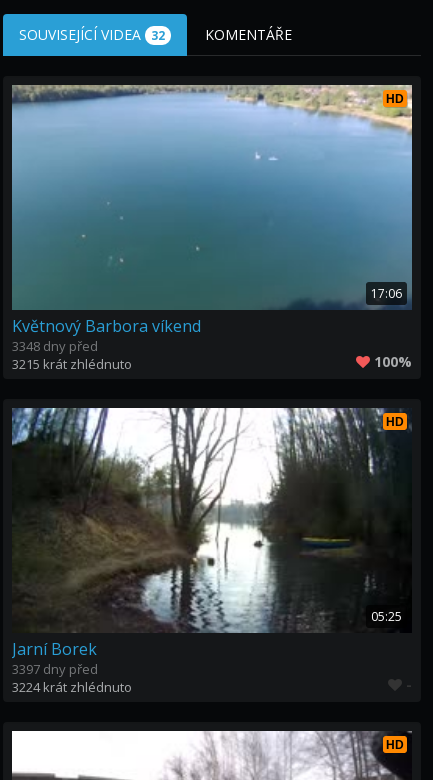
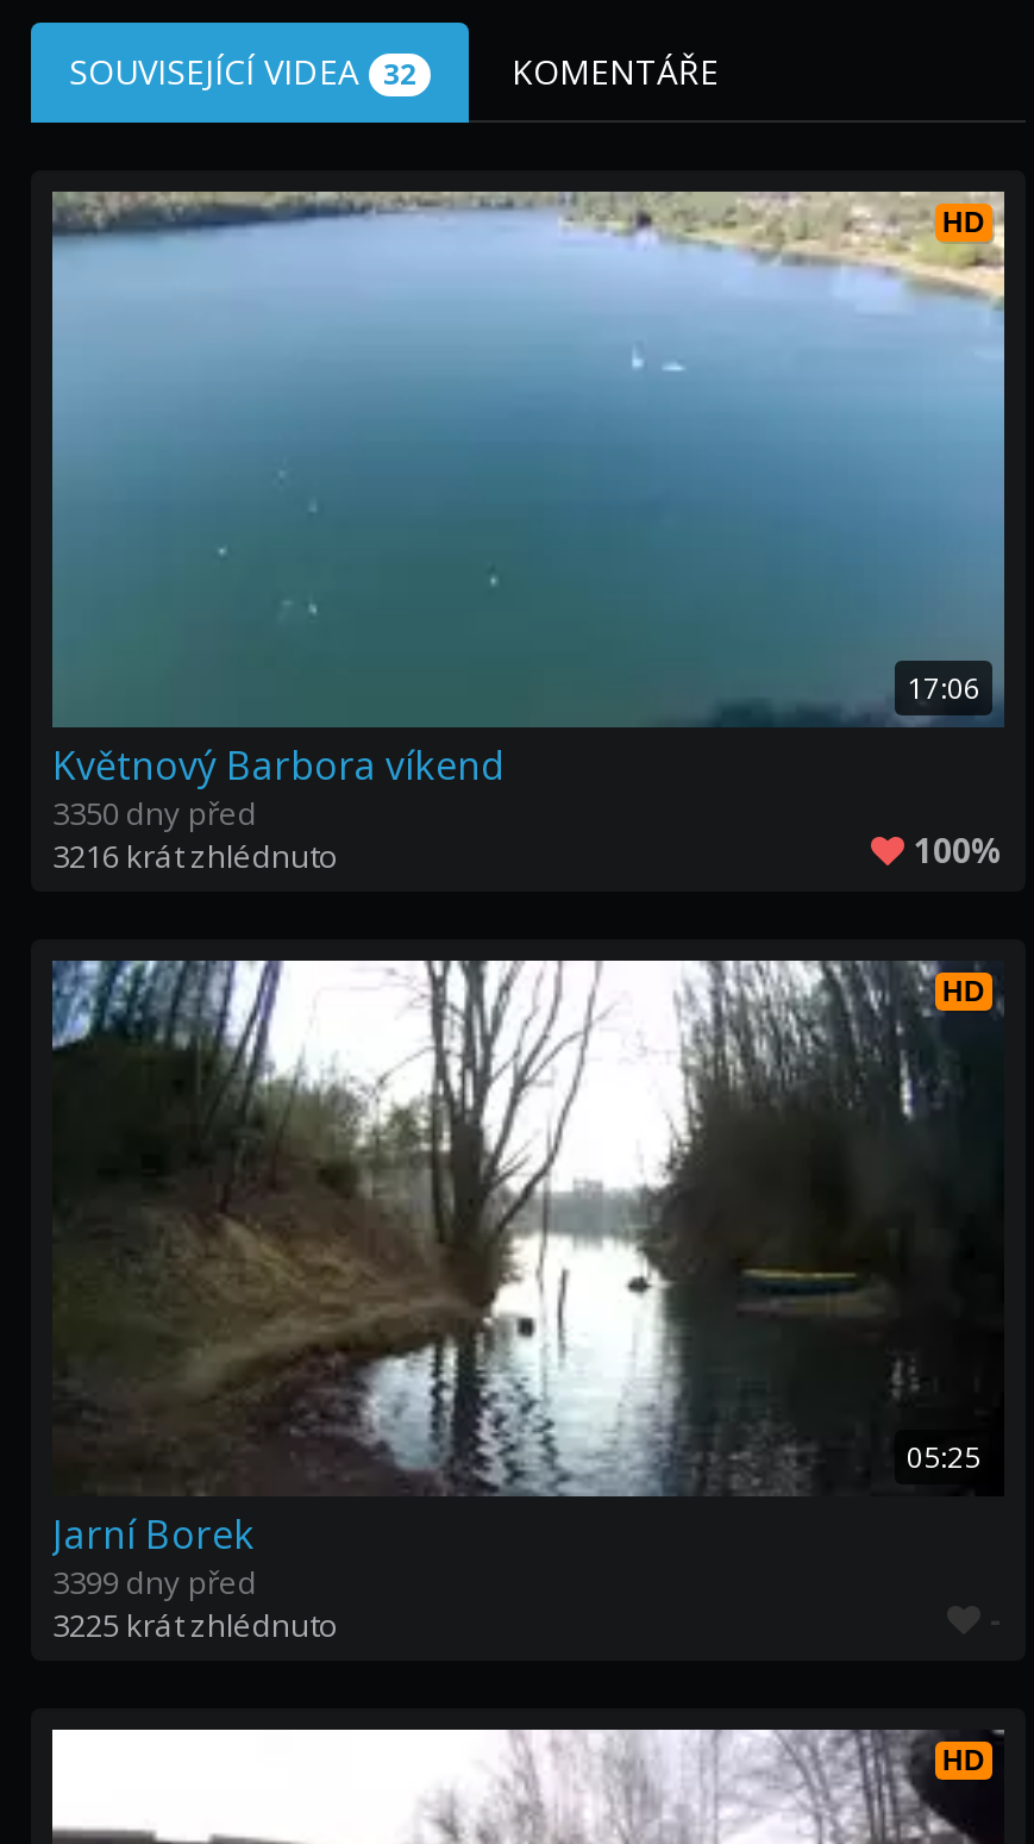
- 3348 dny před
+ 3350 dny před

- 3215 krát zhlédnuto
+ 3216 krát zhlédnuto

- 3397 dny před
+ 3399 dny před

- 3224 krát zhlédnuto
+ 3225 krát zhlédnuto
